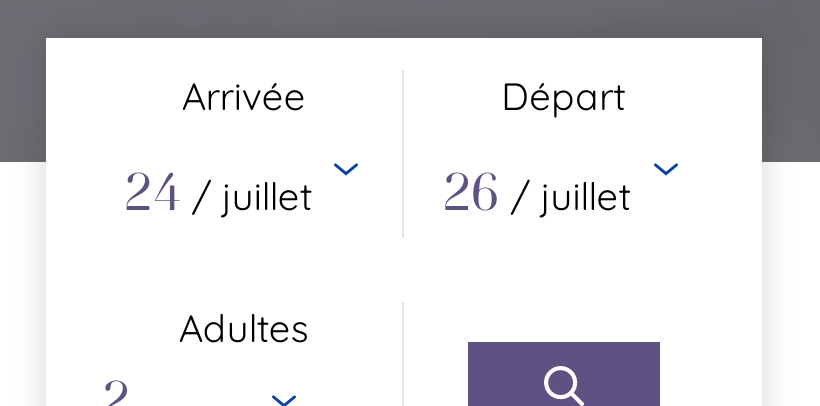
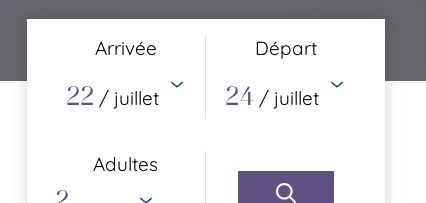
- 24 / juillet
+ 22 / juillet

- 26 / juillet
+ 24 / juillet
